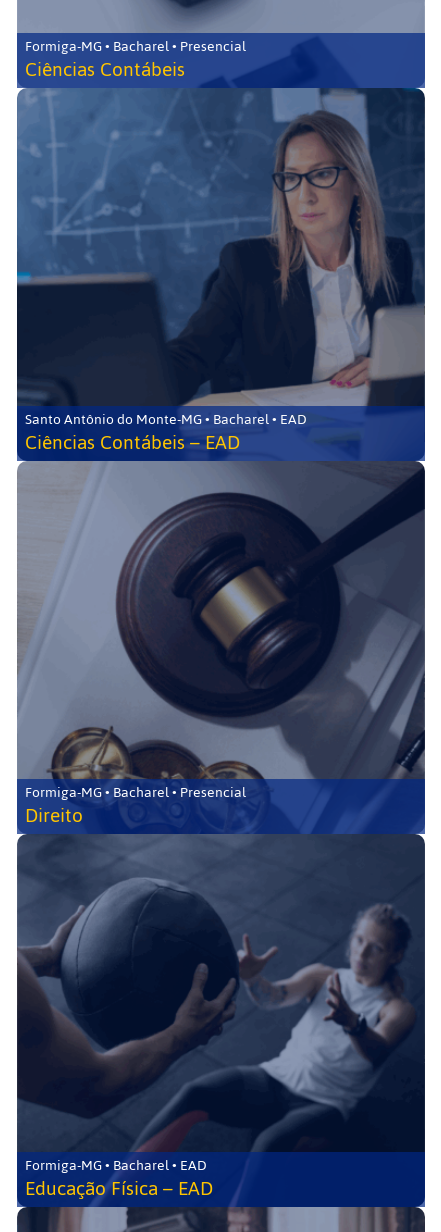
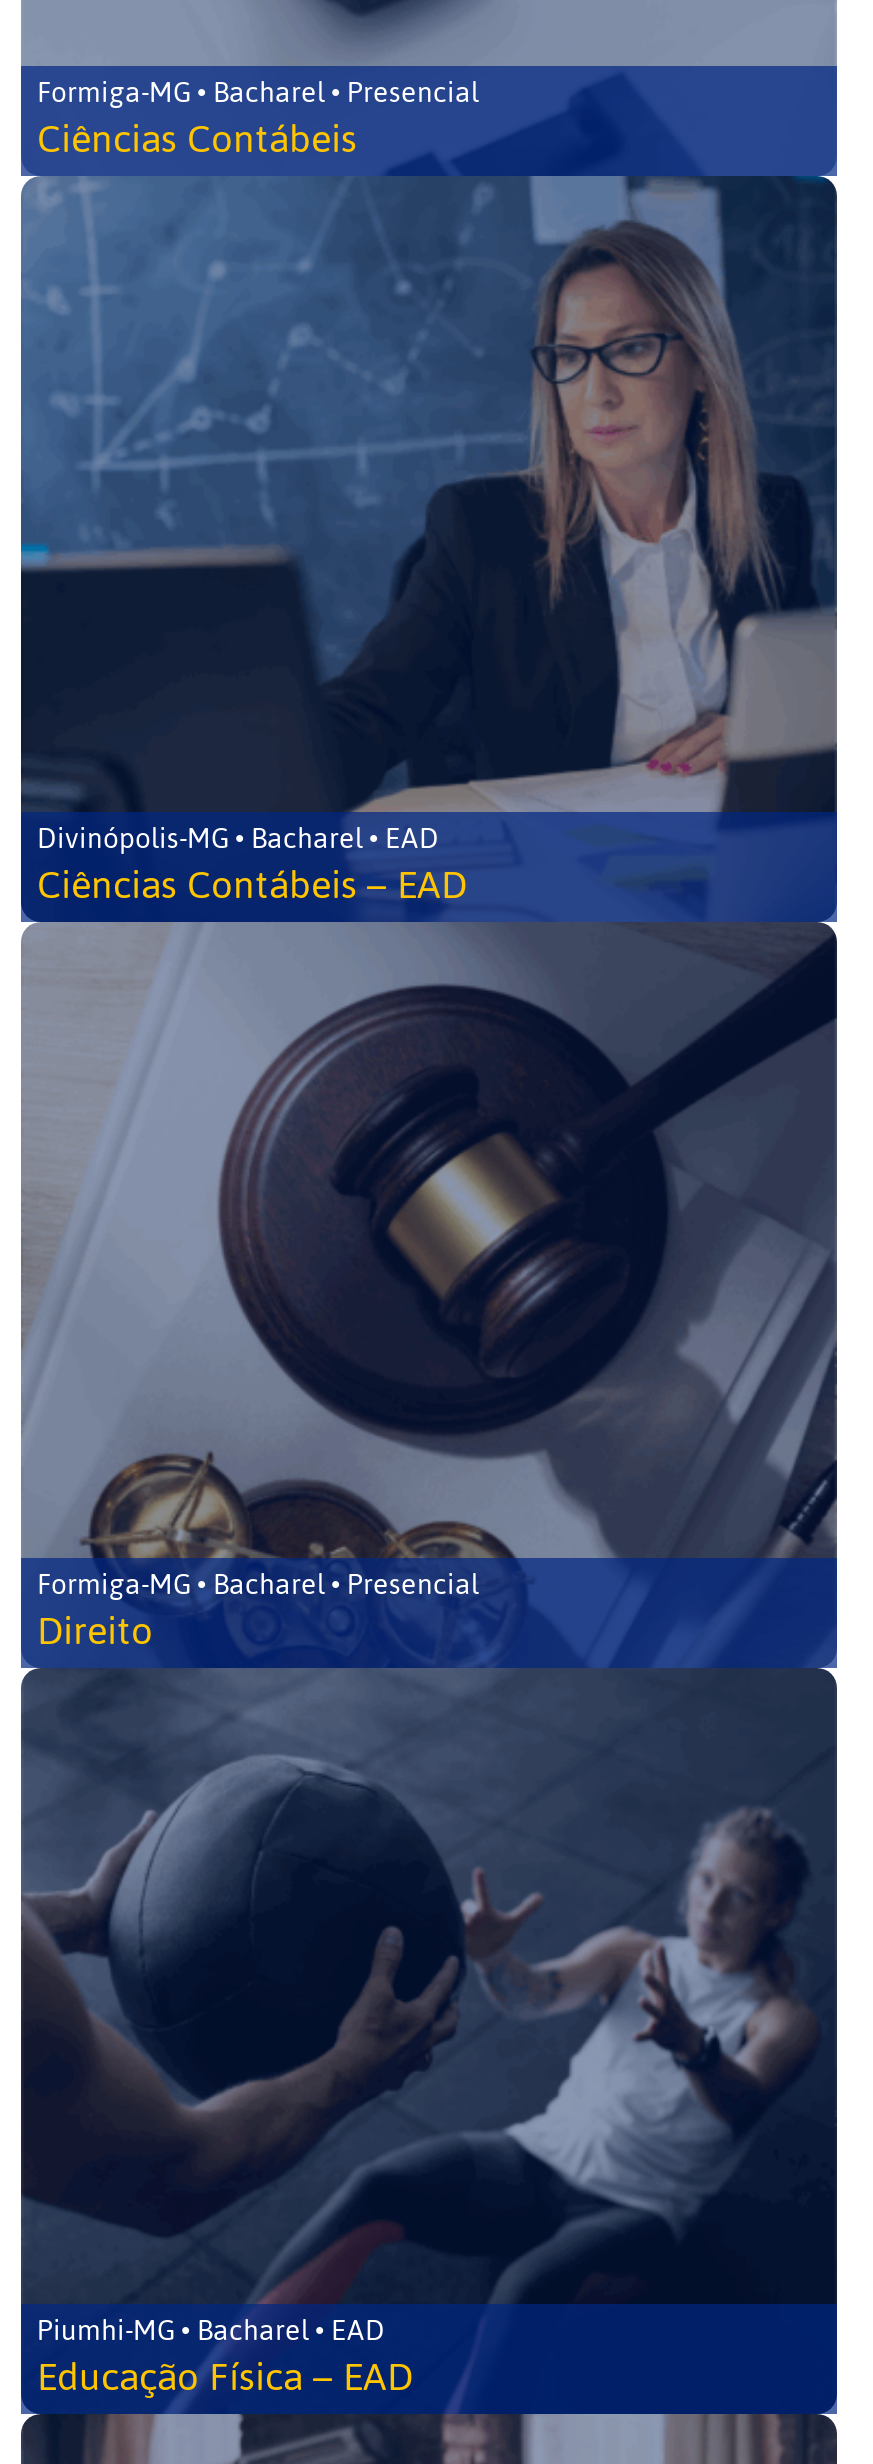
- Santo Antônio do Monte-MG • Bacharel • EAD
+ Divinópolis-MG • Bacharel • EAD

- Formiga-MG • Bacharel • EAD
+ Piumhi-MG • Bacharel • EAD
